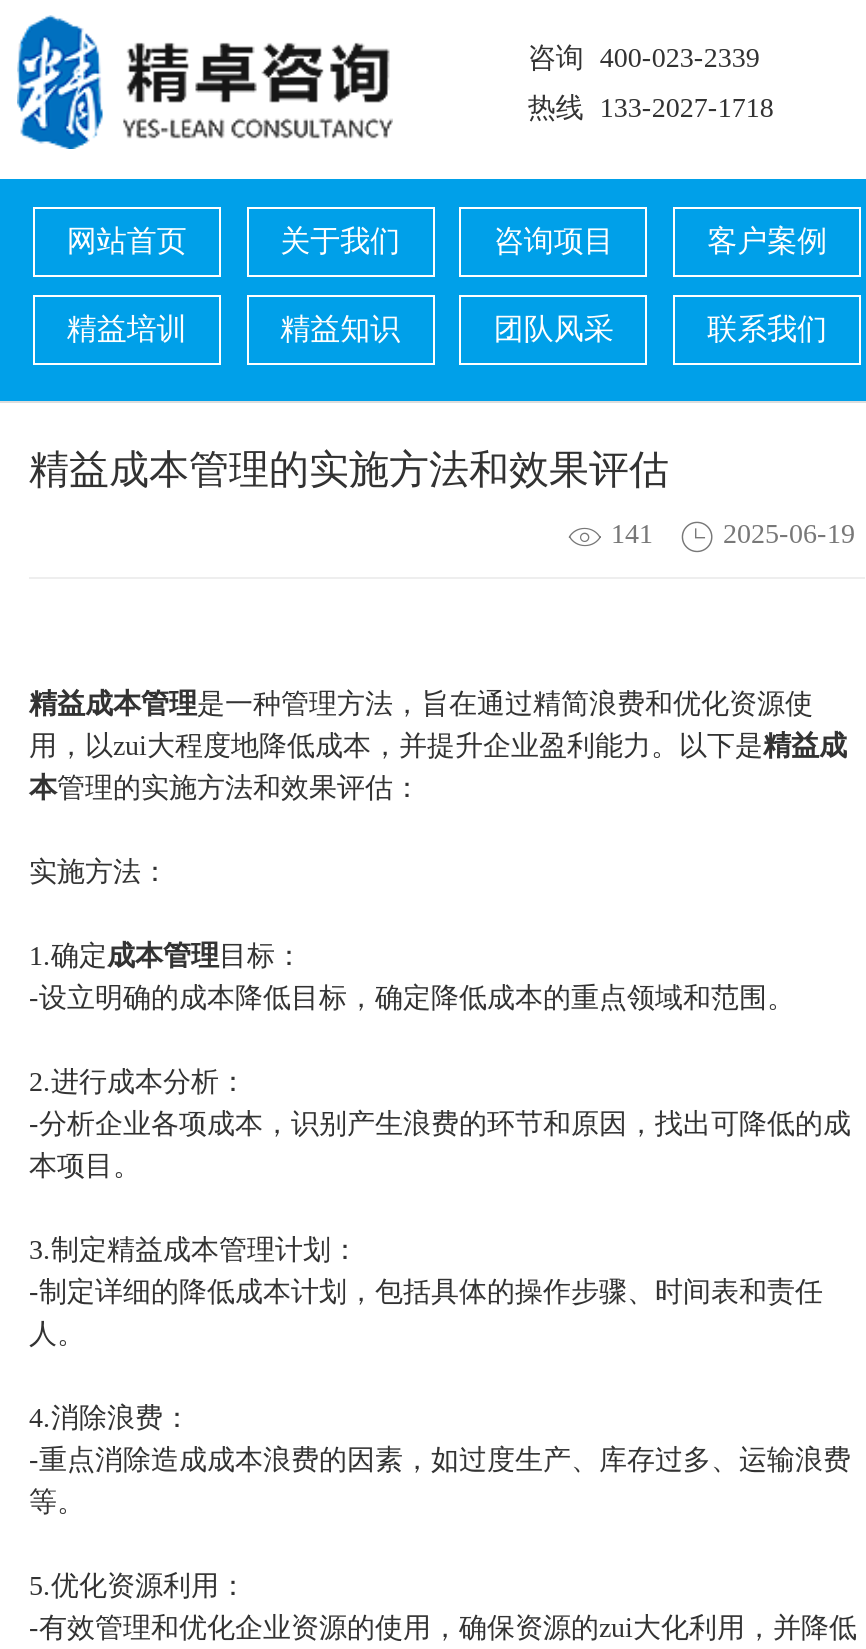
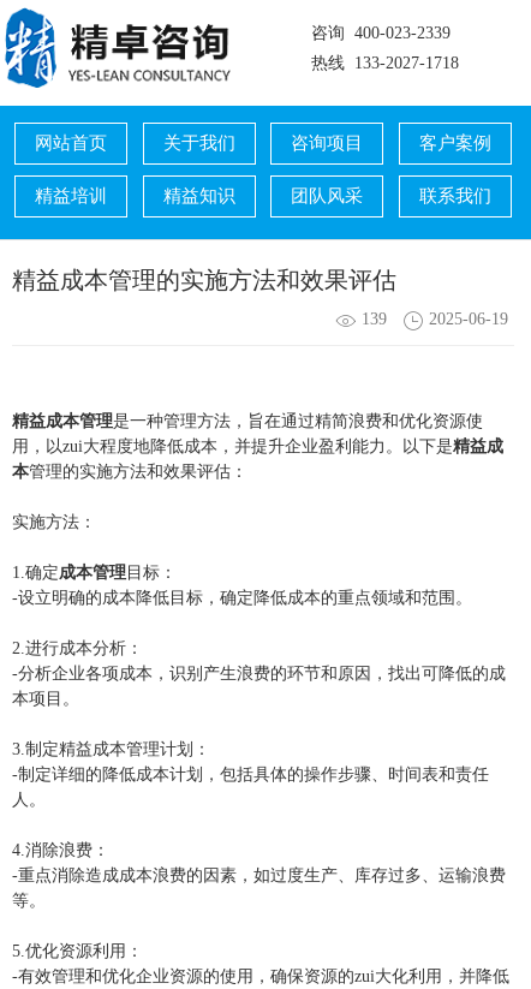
- 141
+ 139
